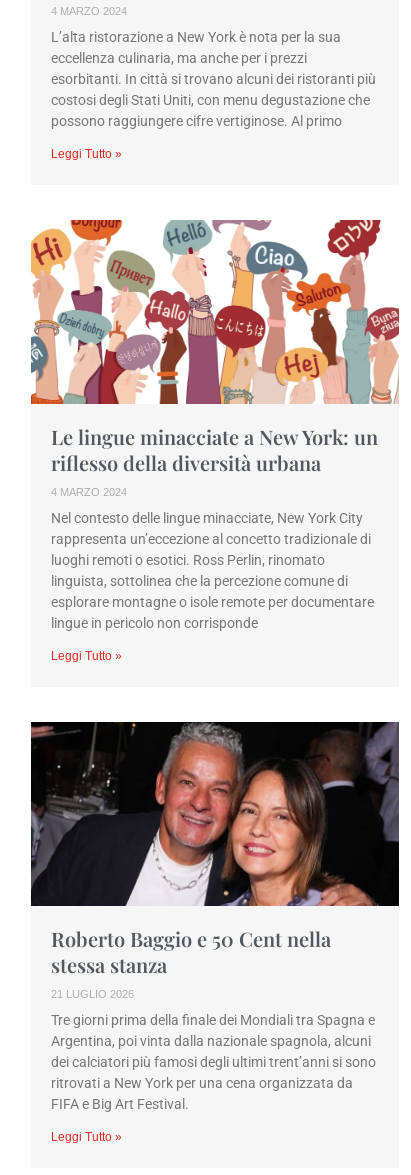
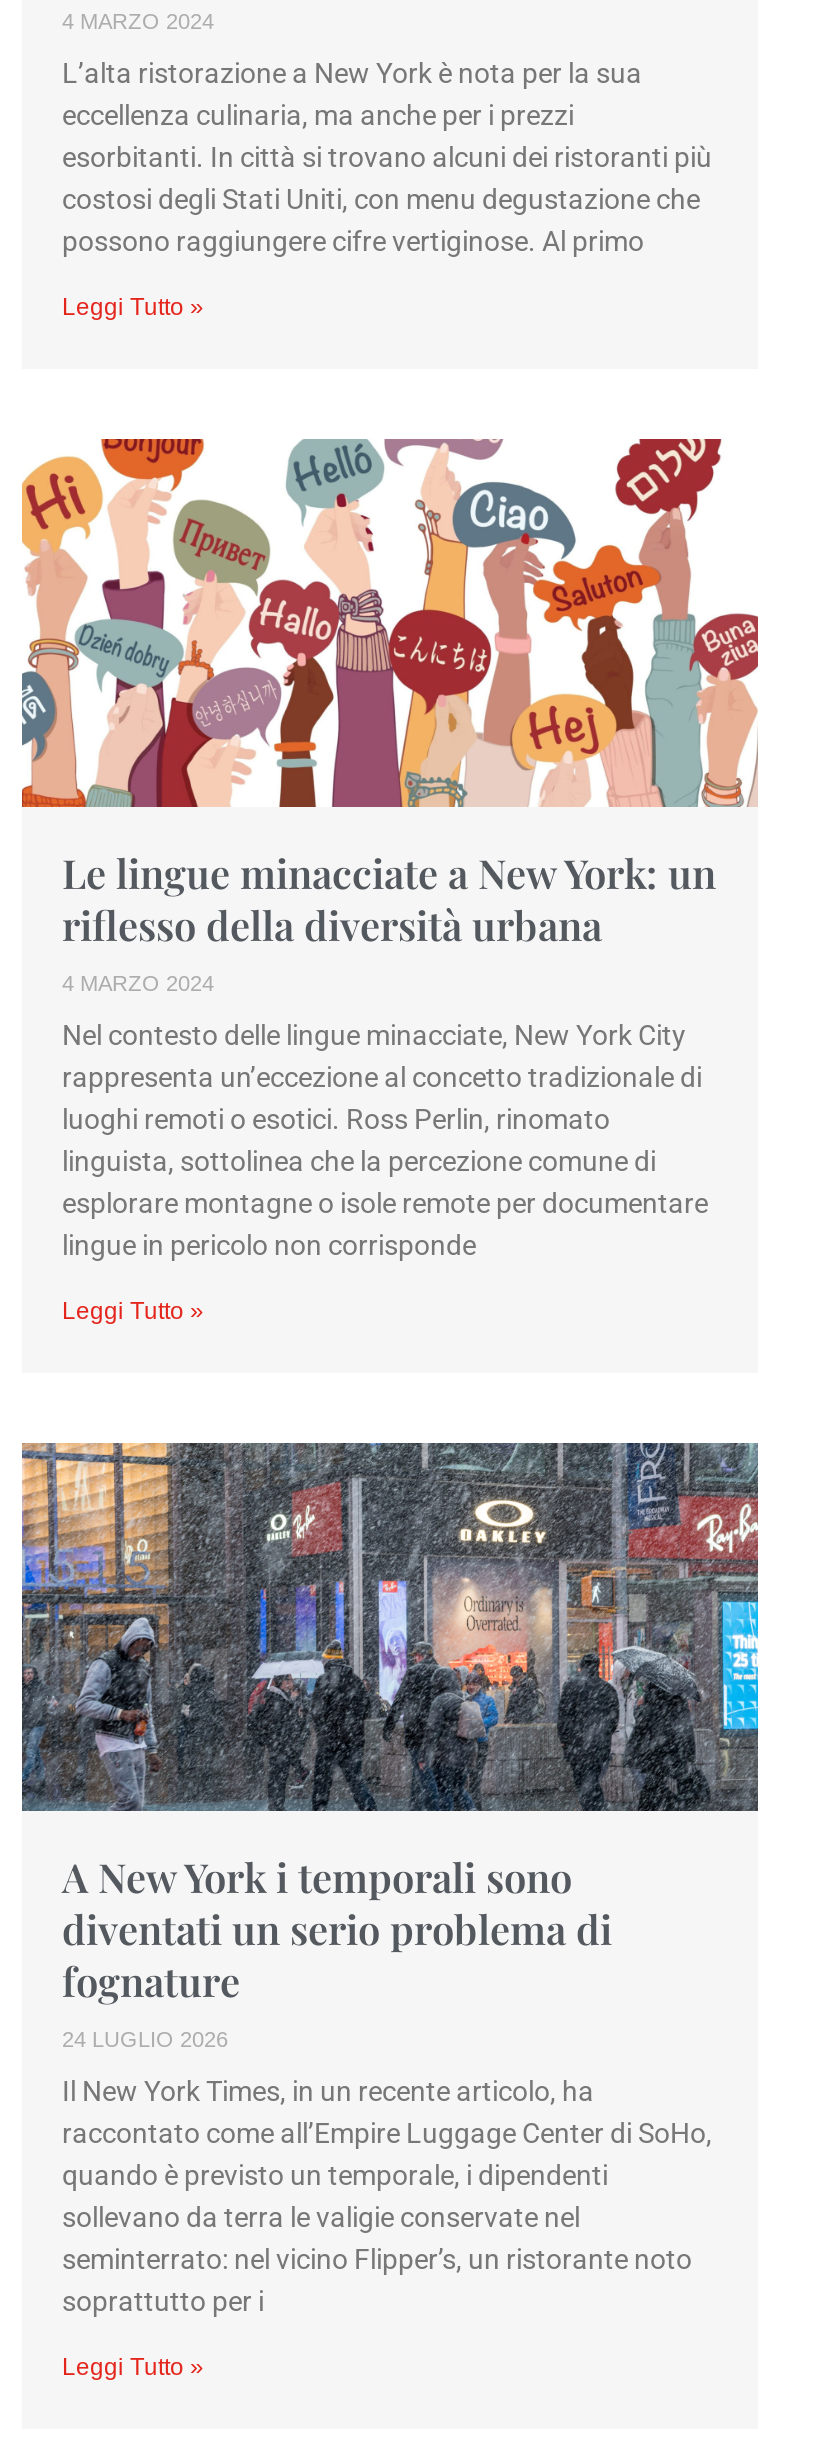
- [image]
- Roberto Baggio e 50 Cent nella
- stessa stanza
- 21 LUGLIO 2026
+ [image]
+ A New York i temporali sono
+ diventati un serio problema di
+ fognature
+ 24 LUGLIO 2026

- Tre giorni prima della finale dei Mondiali tra Spagna e
- Argentina, poi vinta dalla nazionale spagnola, alcuni
- dei calciatori più famosi degli ultimi trent’anni si sono
- ritrovati a New York per una cena organizzata da
- FIFA e Big Art Festival.
+ Il New York Times, in un recente articolo, ha
+ raccontato come all’Empire Luggage Center di SoHo,
+ quando è previsto un temporale, i dipendenti
+ sollevano da terra le valigie conservate nel
+ seminterrato: nel vicino Flipper’s, un ristorante noto
+ soprattutto per i
